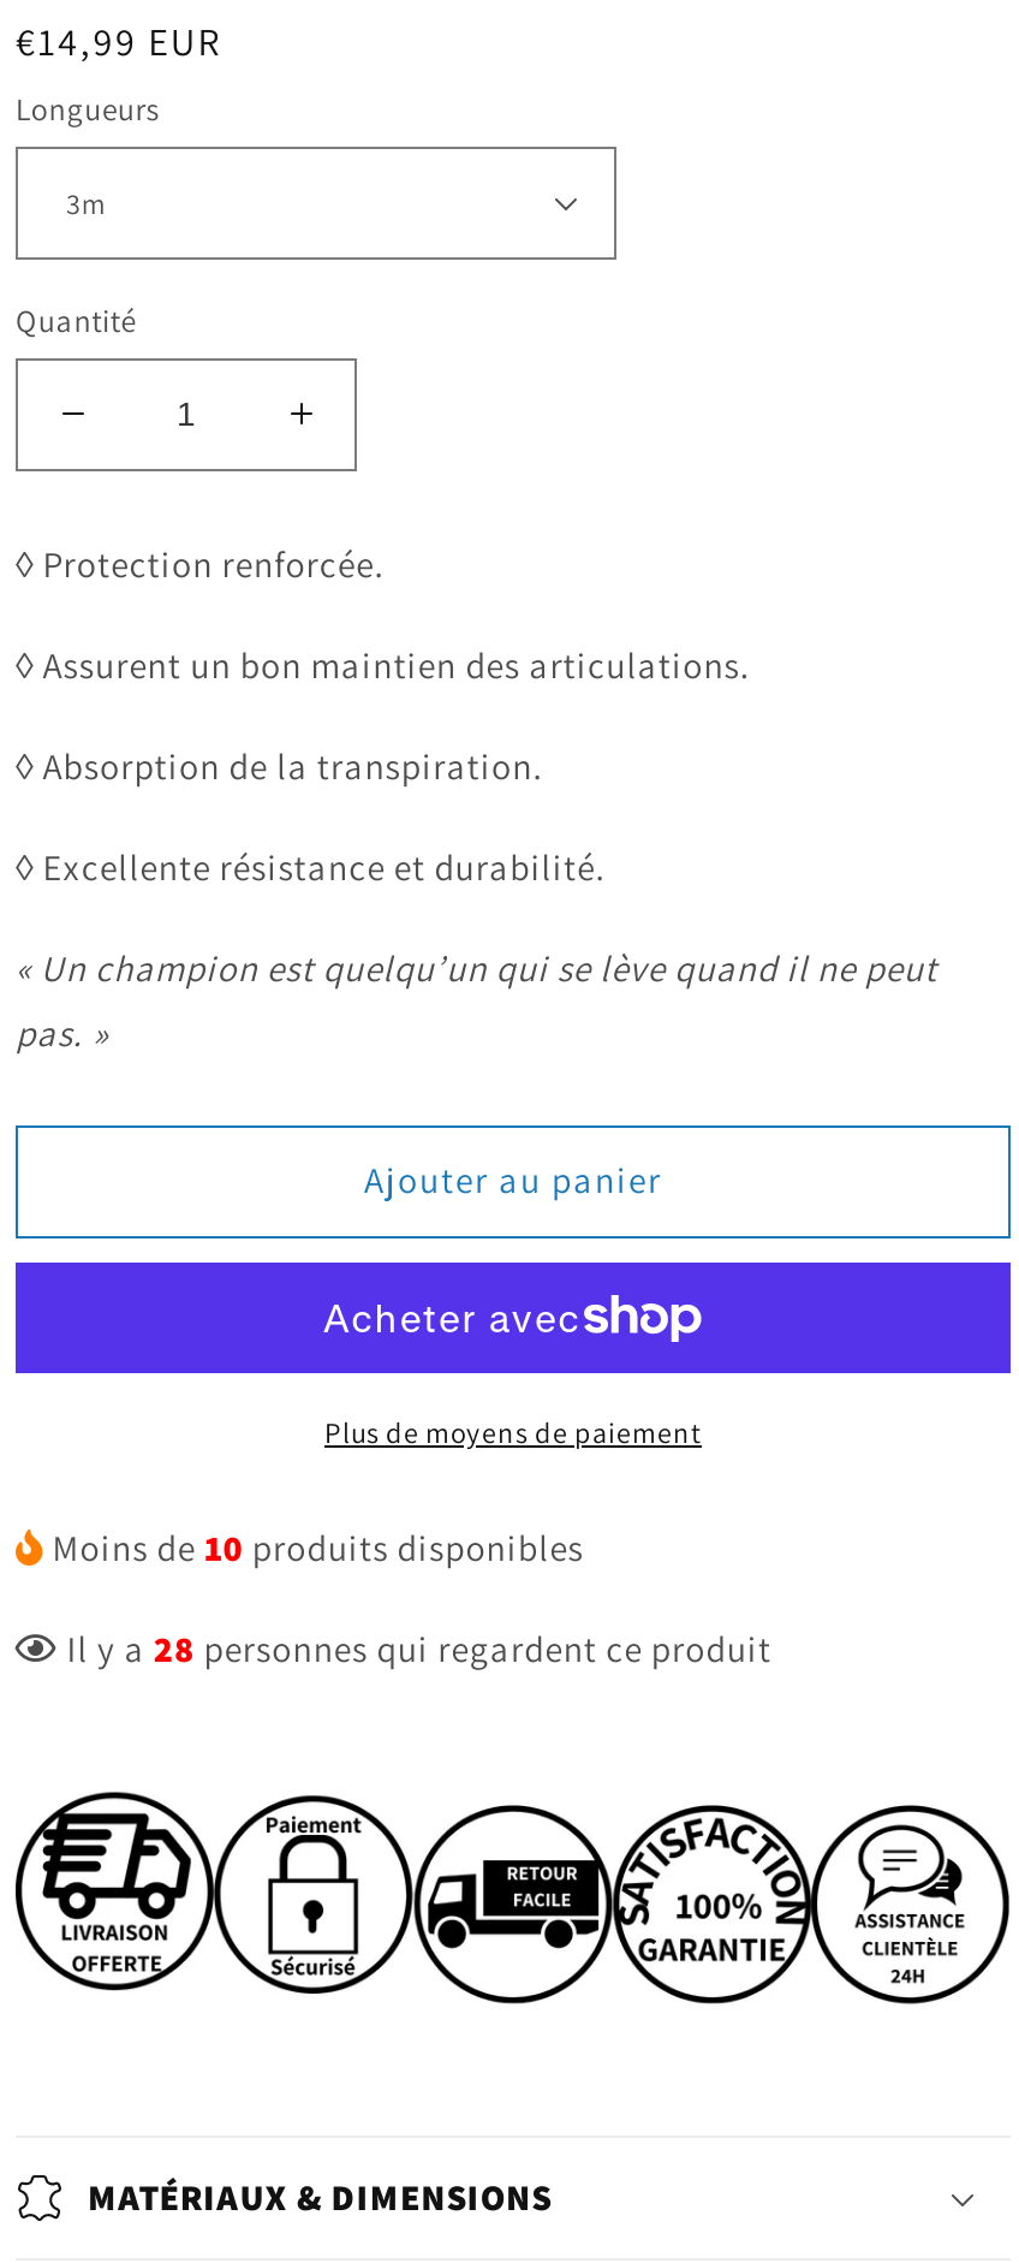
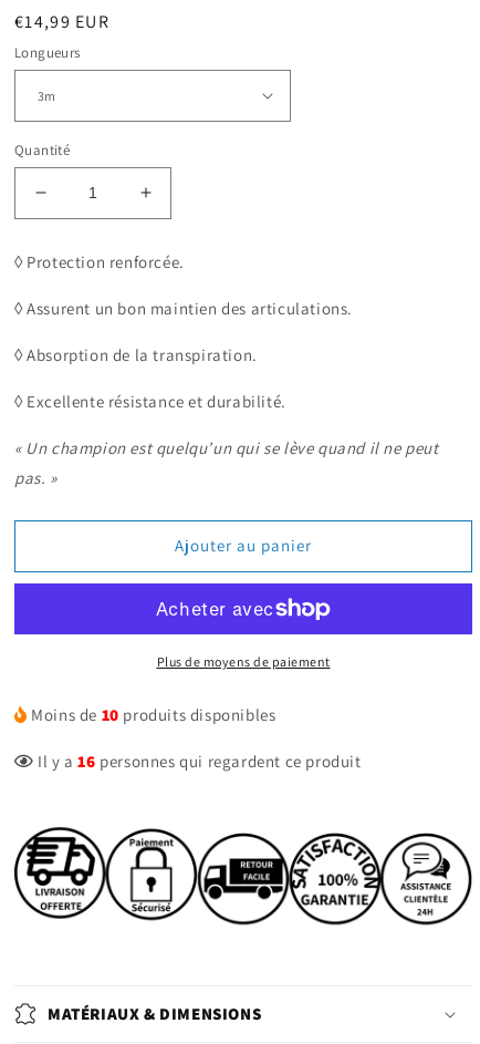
- Il y a 28 personnes qui regardent ce produit
+ Il y a 16 personnes qui regardent ce produit
